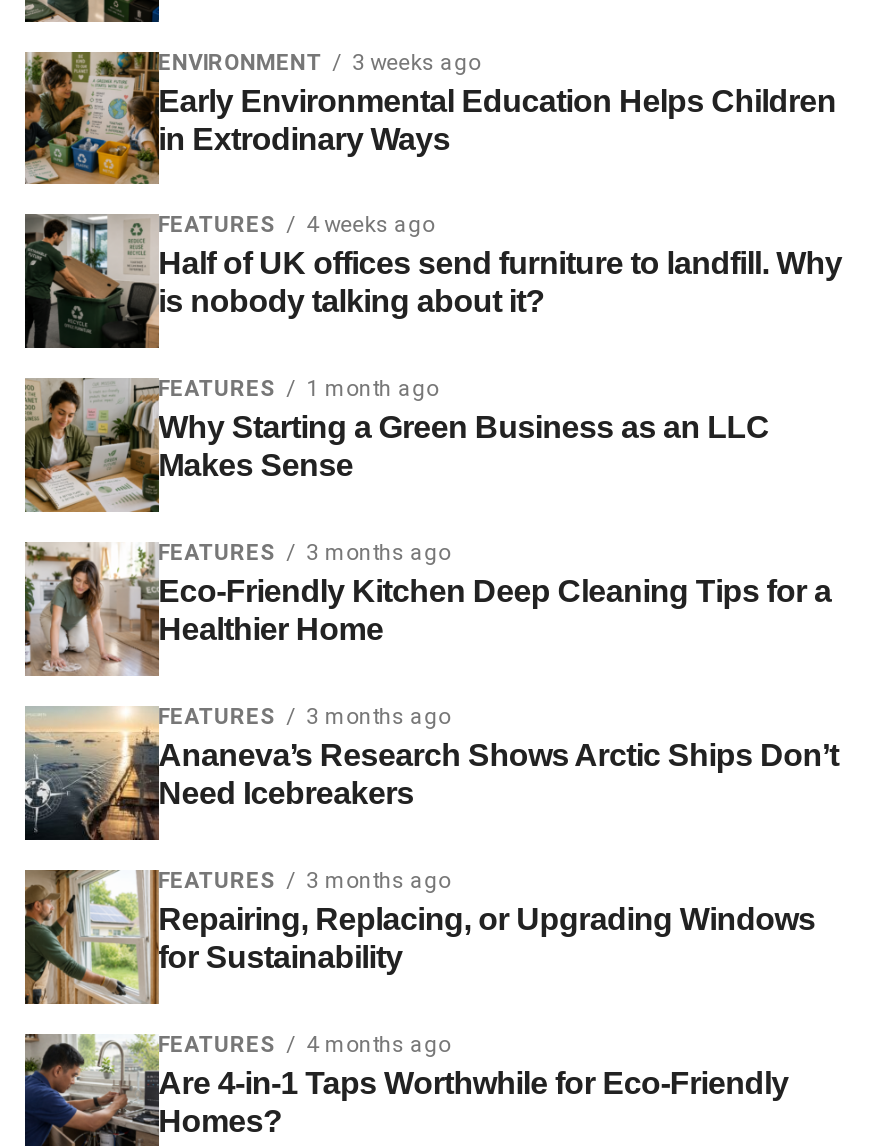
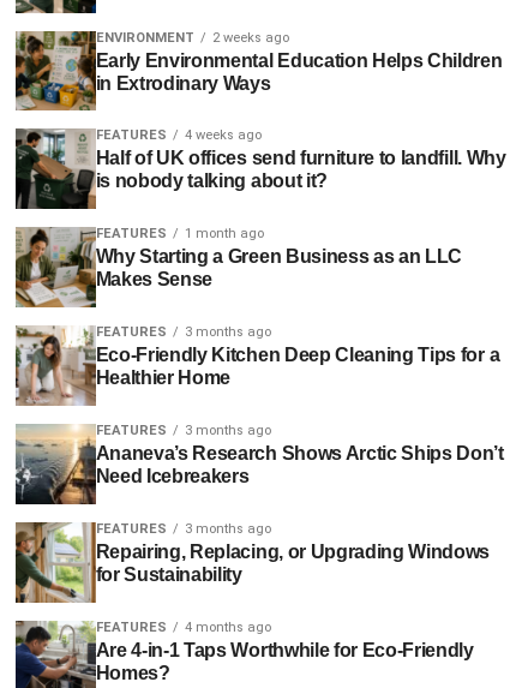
- ENVIRONMENT 3 weeks ago
+ ENVIRONMENT 2 weeks ago
